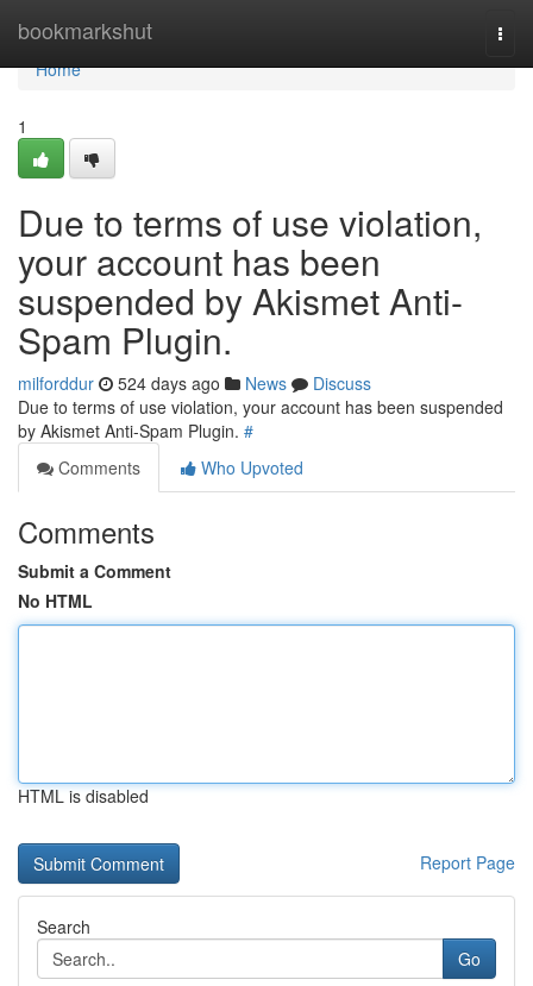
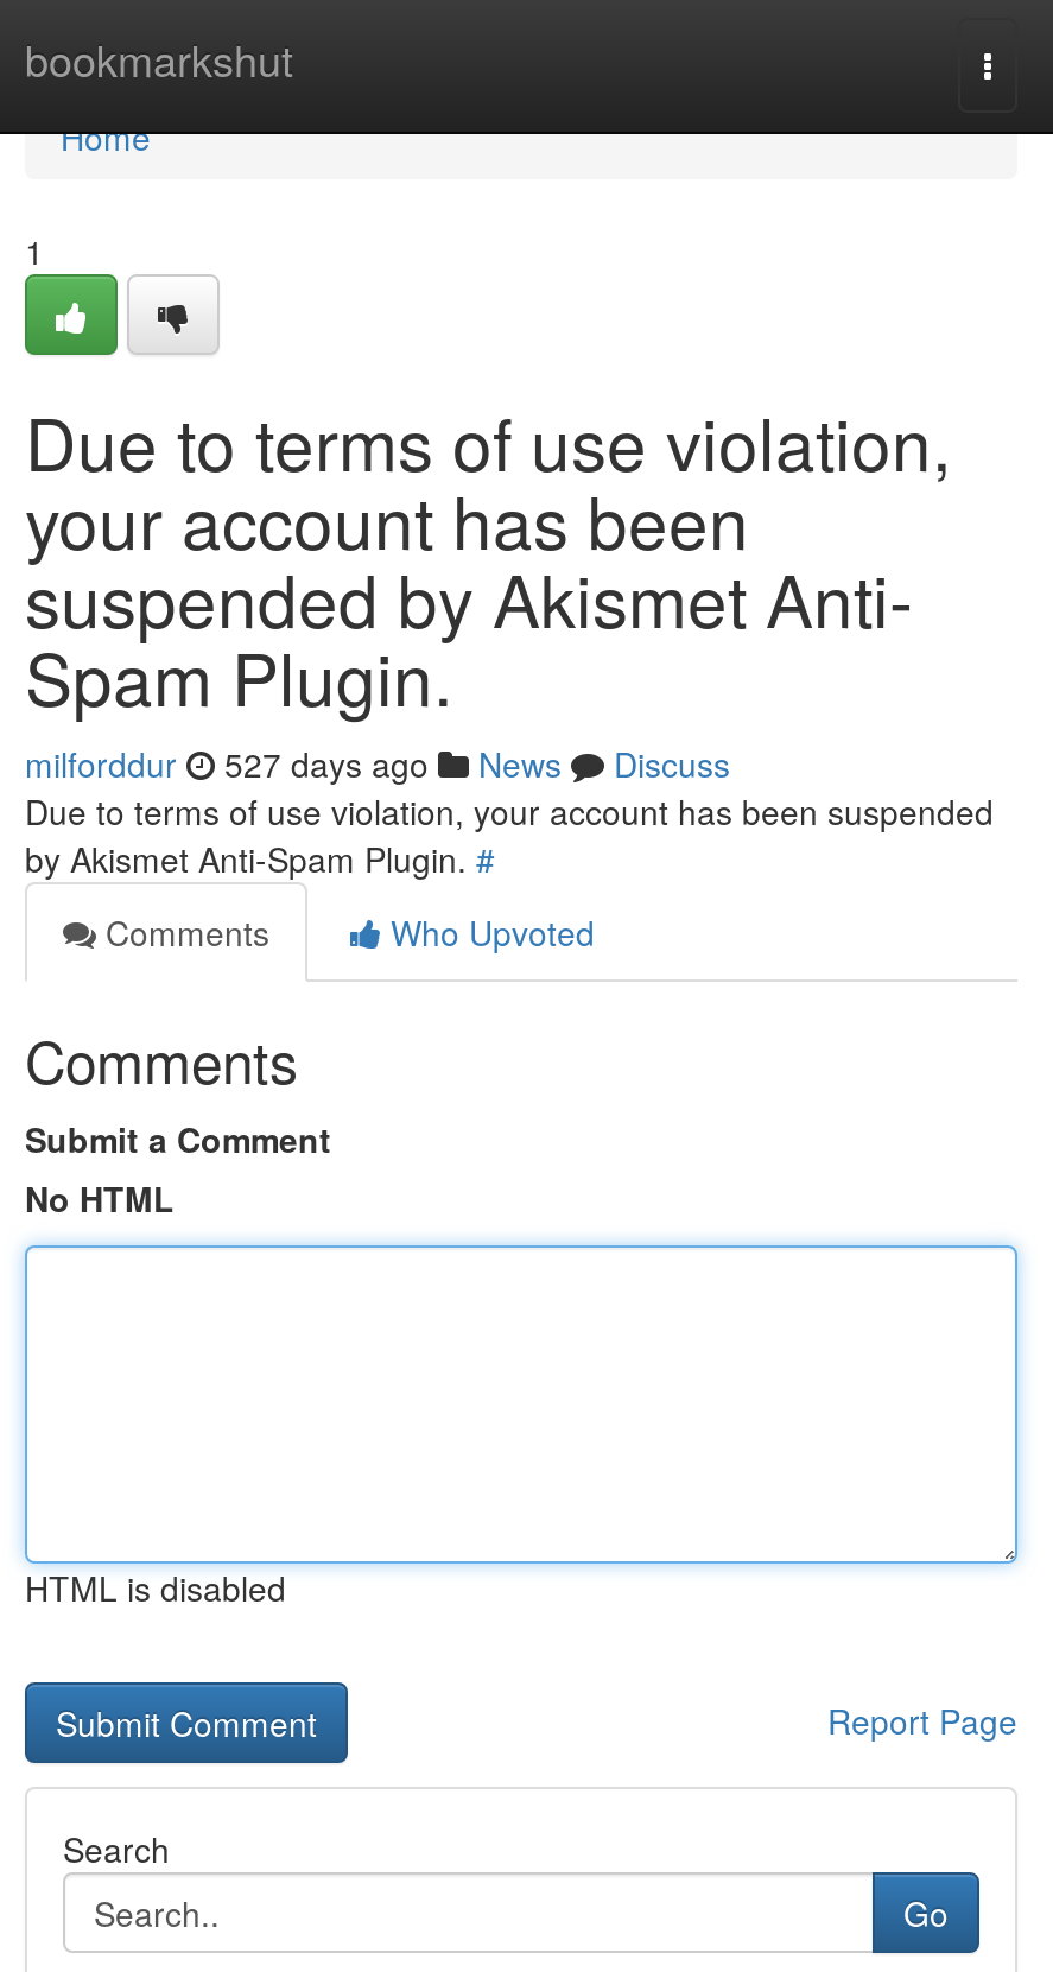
- milforddur 524 days ago News Discuss
+ milforddur 527 days ago News Discuss
